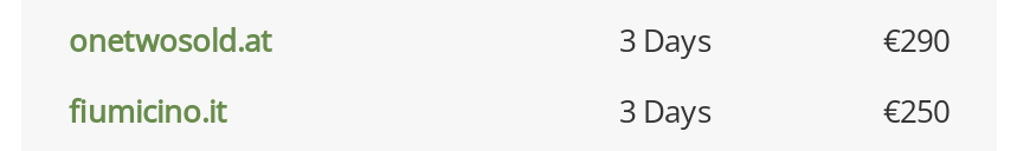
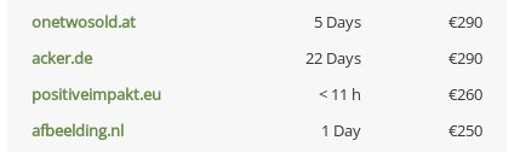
- 3 Days
+ 5 Days

- fiumicino.it
- 3 Days
+ acker.de
+ 22 Days
+ €290
+ positiveimpakt.eu
+ < 11 h
+ €260
+ afbeelding.nl
+ 1 Day
